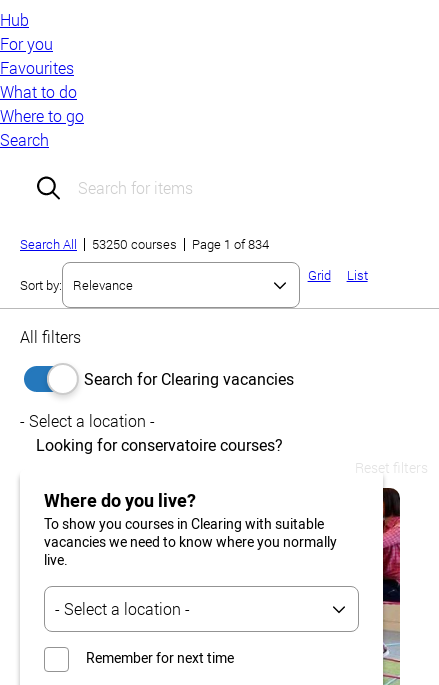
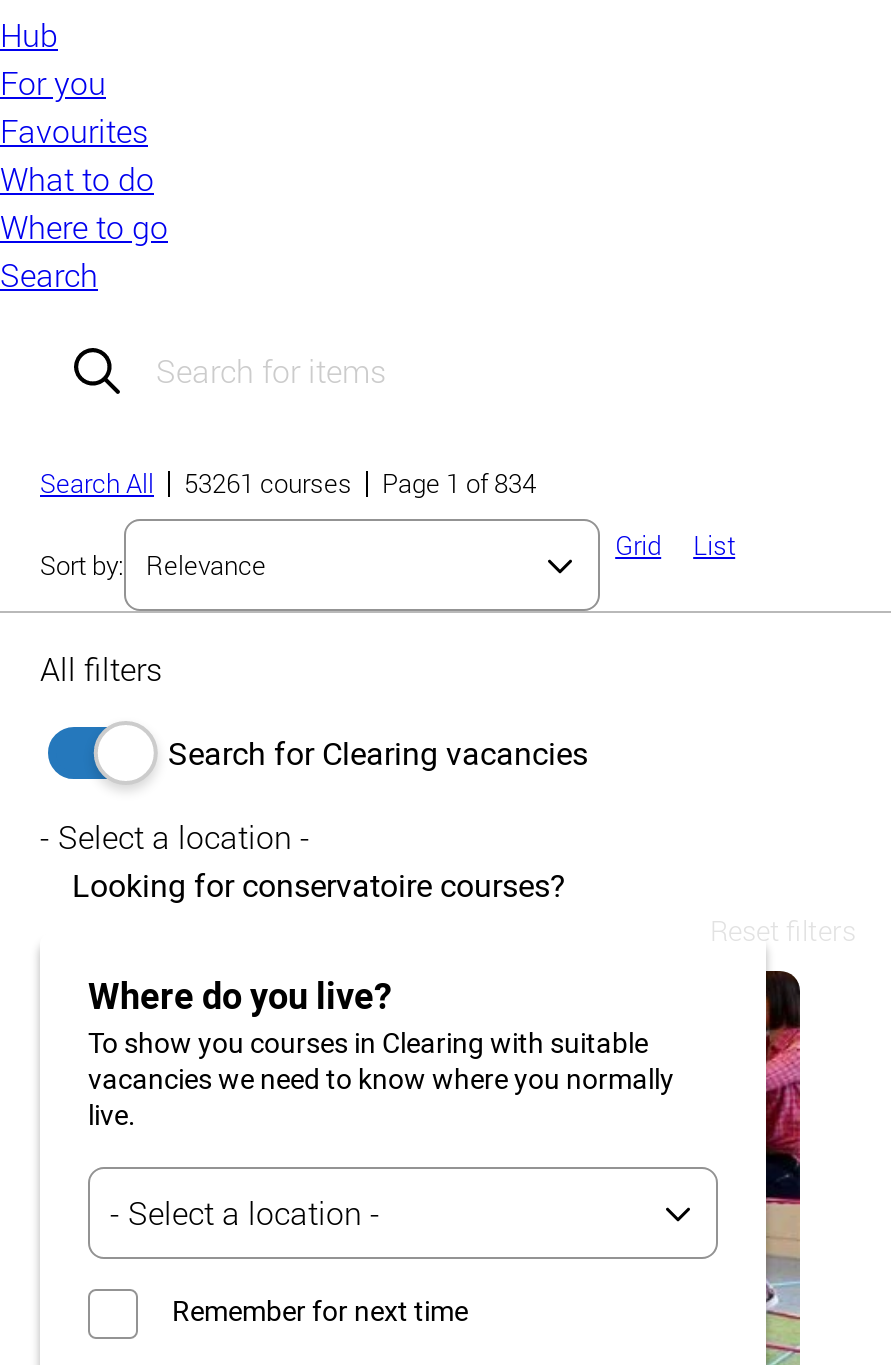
- Search All 53250 courses Page 1 of 834
+ Search All 53261 courses Page 1 of 834
